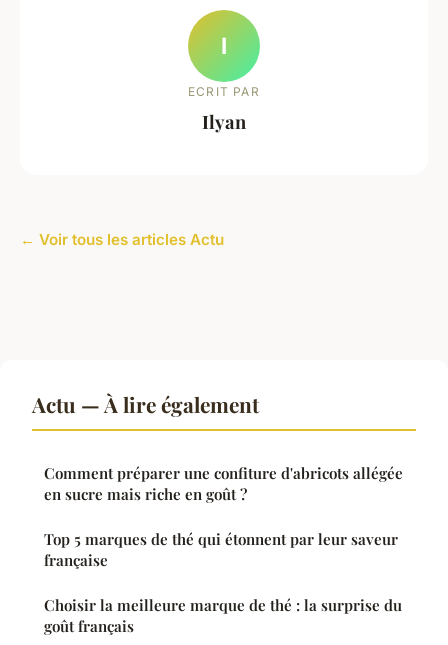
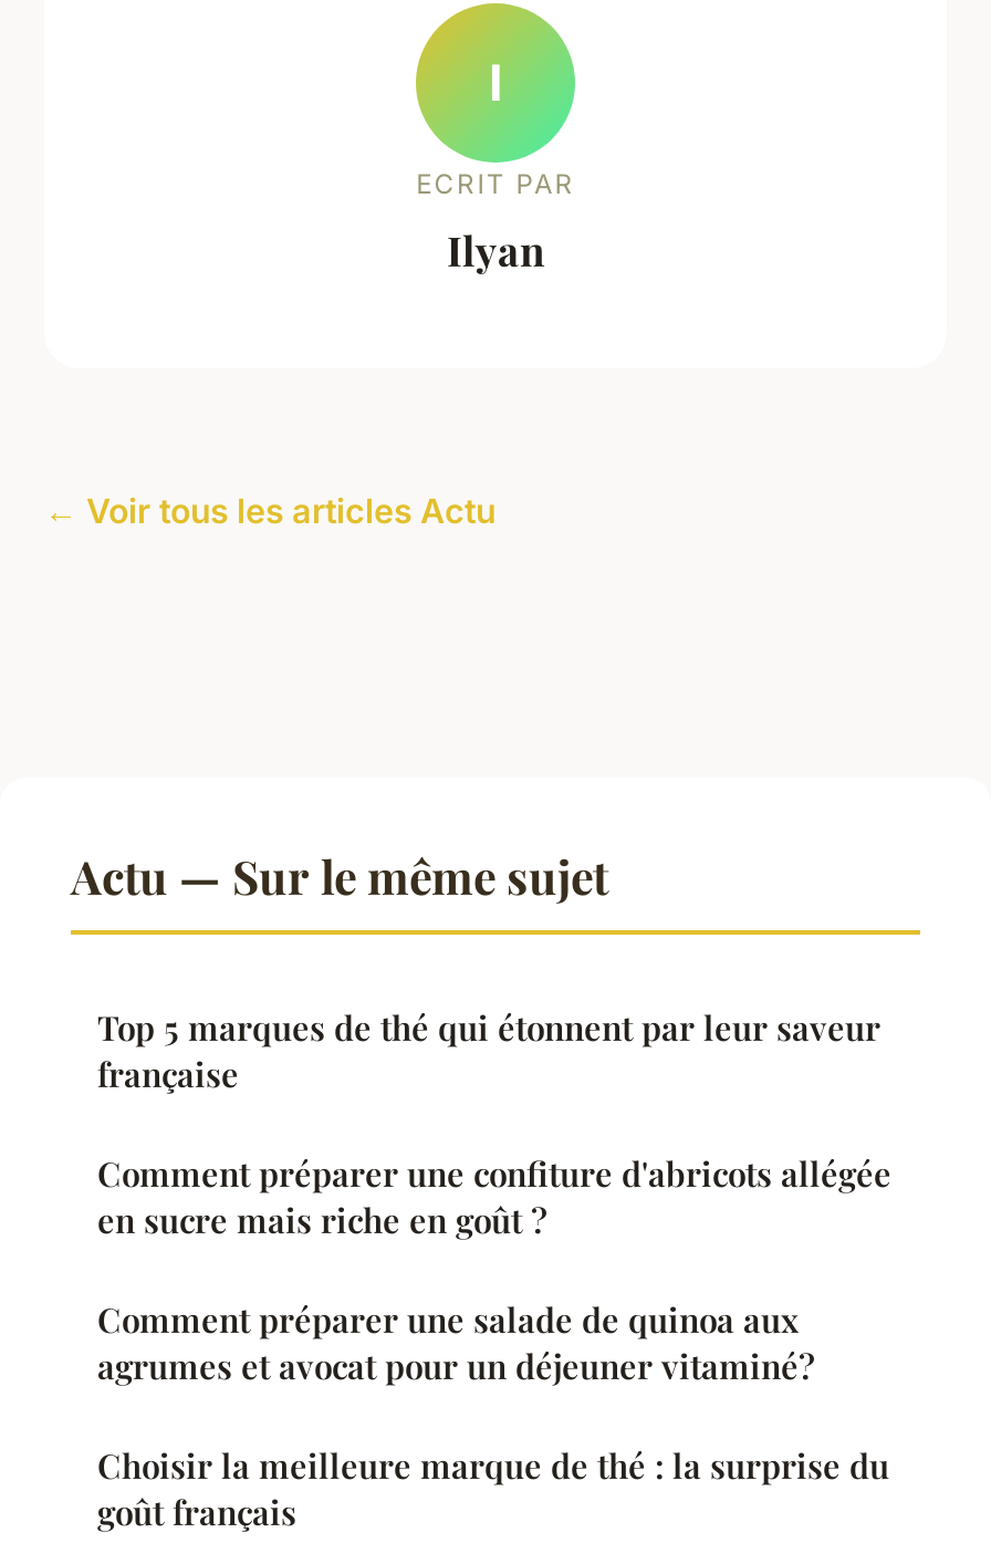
- Actu — À lire également
+ Actu — Sur le même sujet

+ Comment préparer une salade de quinoa aux
+ agrumes et avocat pour un déjeuner vitaminé?

moved up: Top 5 marques de thé qui étonnent par leur saveur | française
